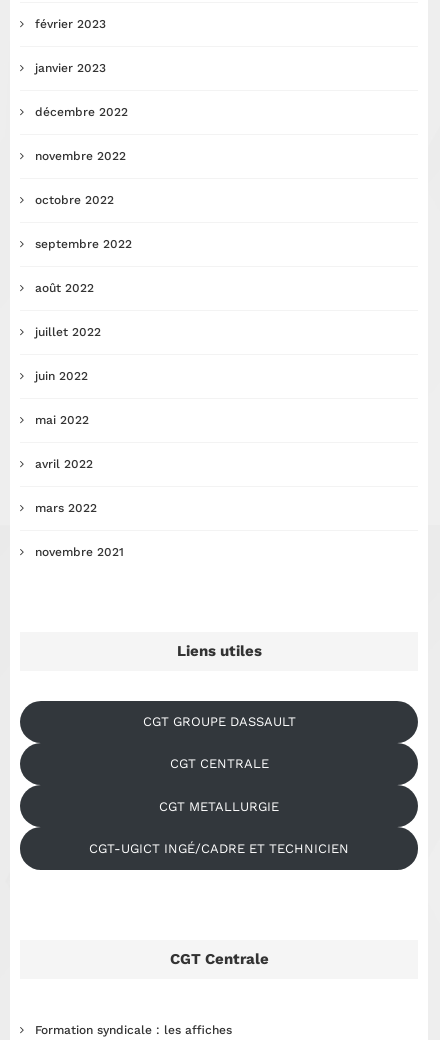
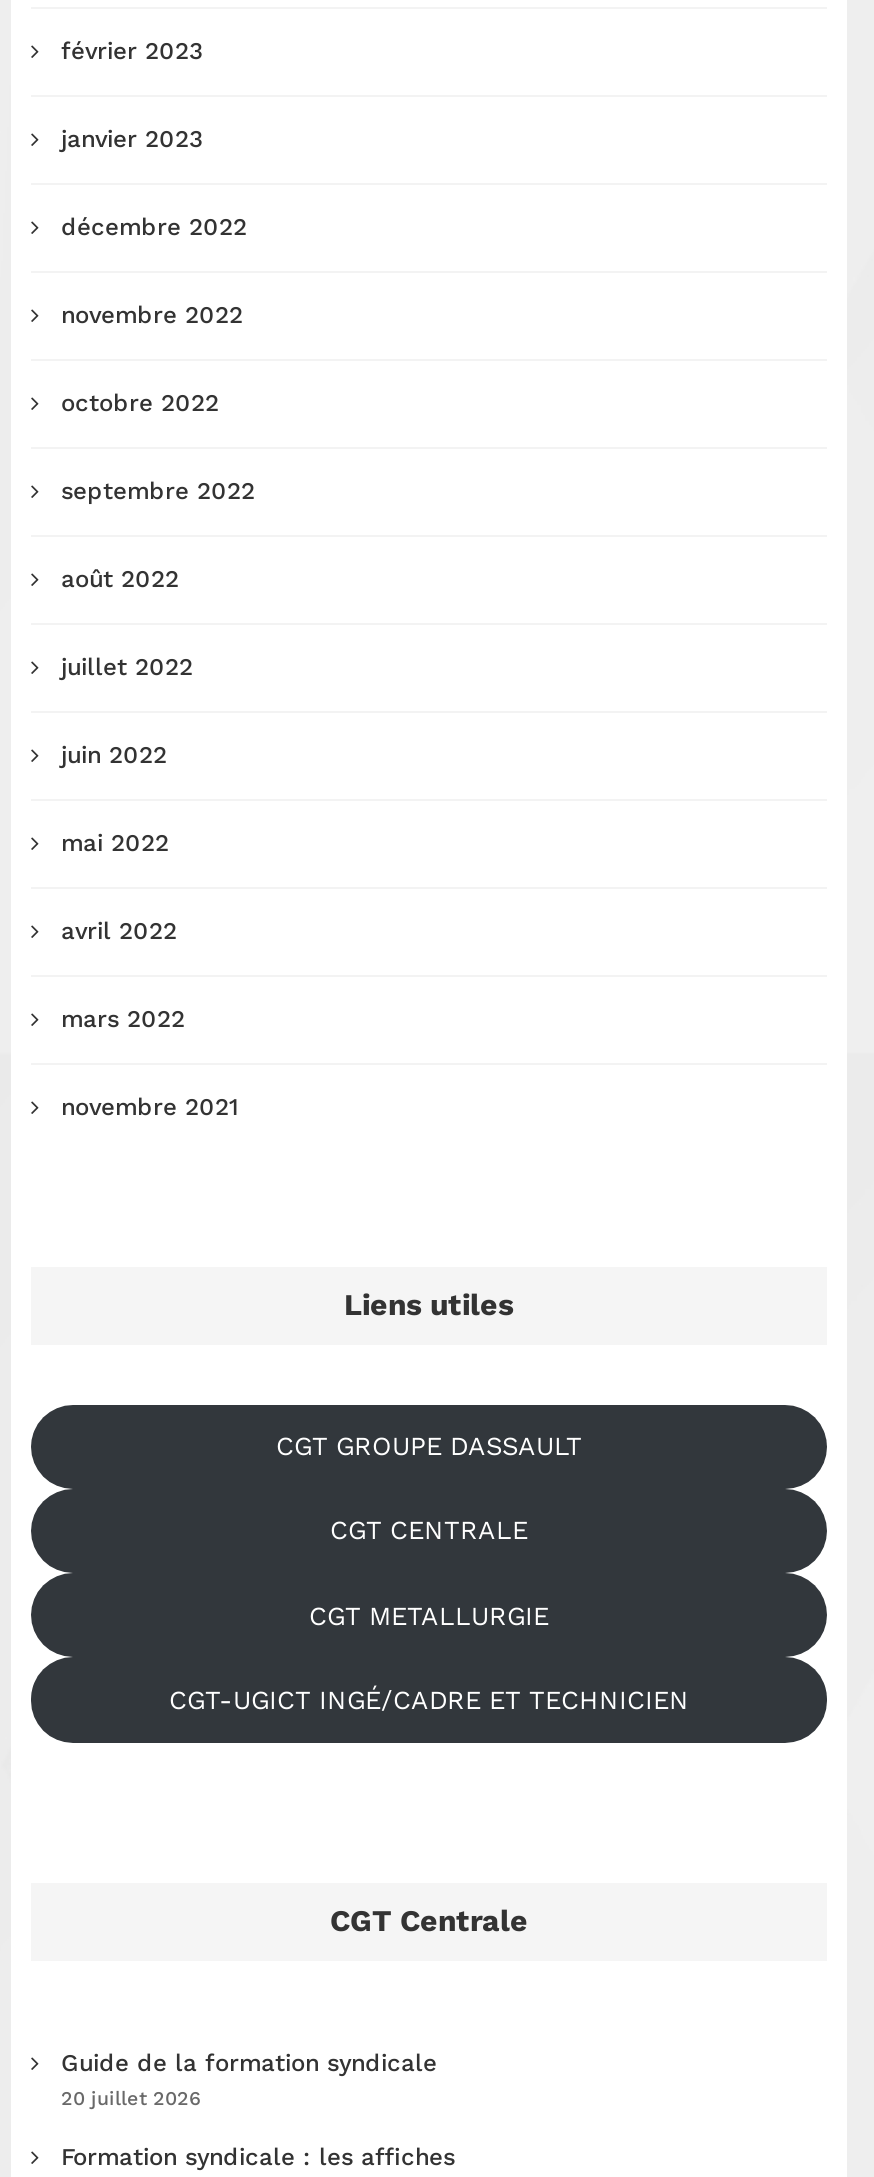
+ Guide de la formation syndicale
+ 20 juillet 2026
